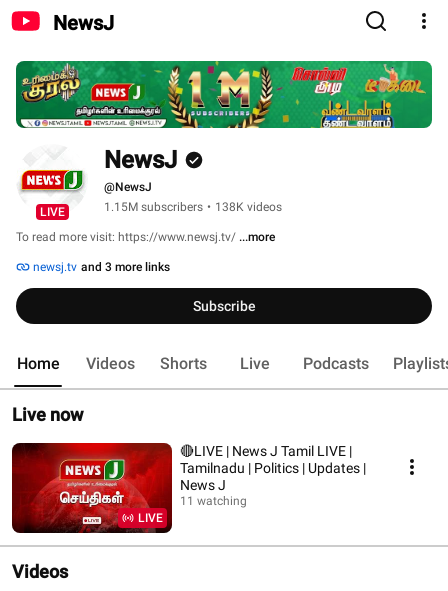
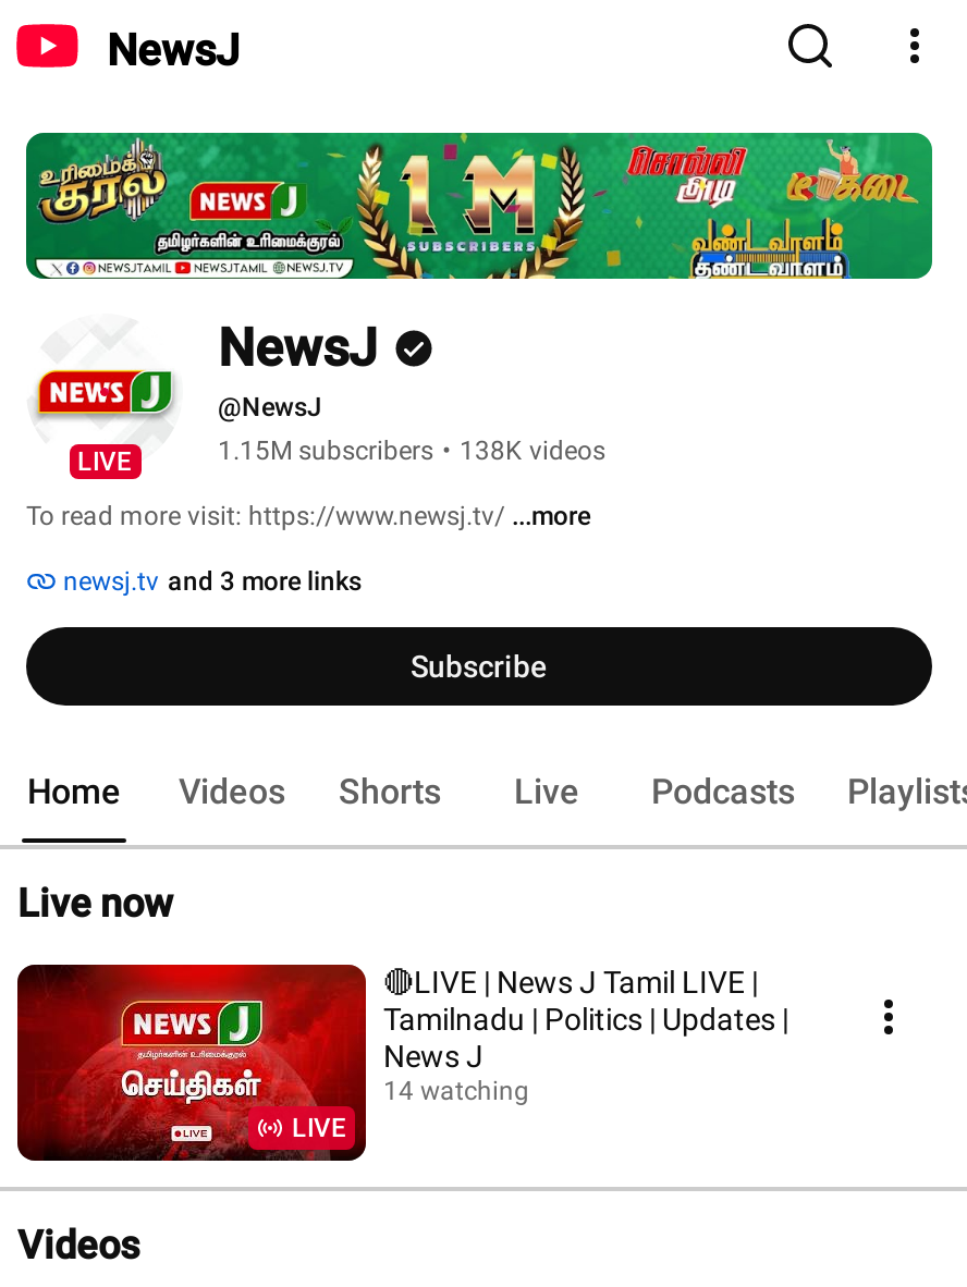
- 11 watching
+ 14 watching
